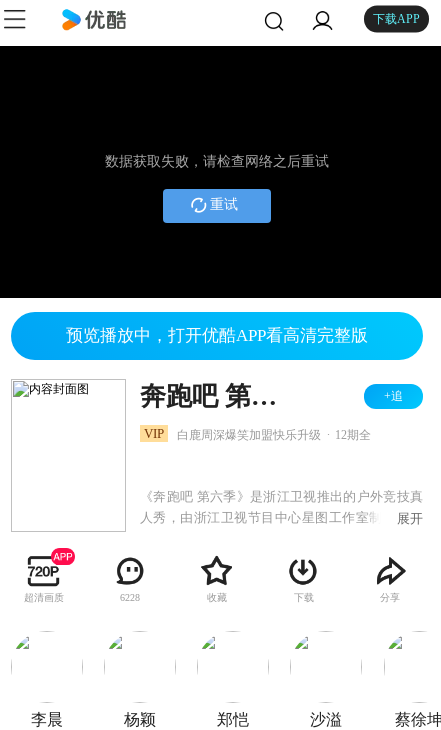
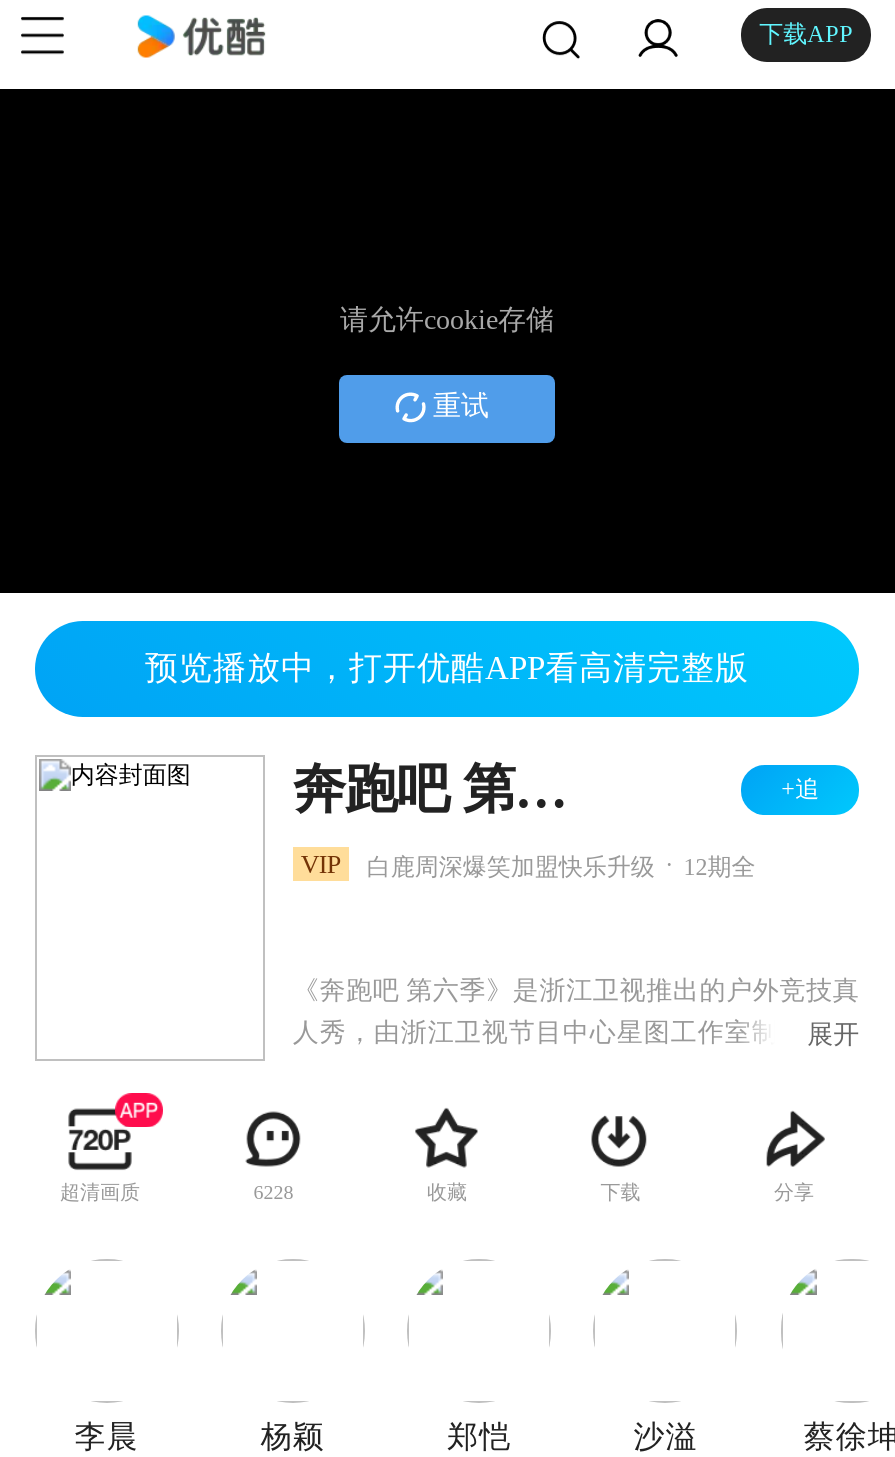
- 数据获取失败，请检查网络之后重试
+ 请允许cookie存储
